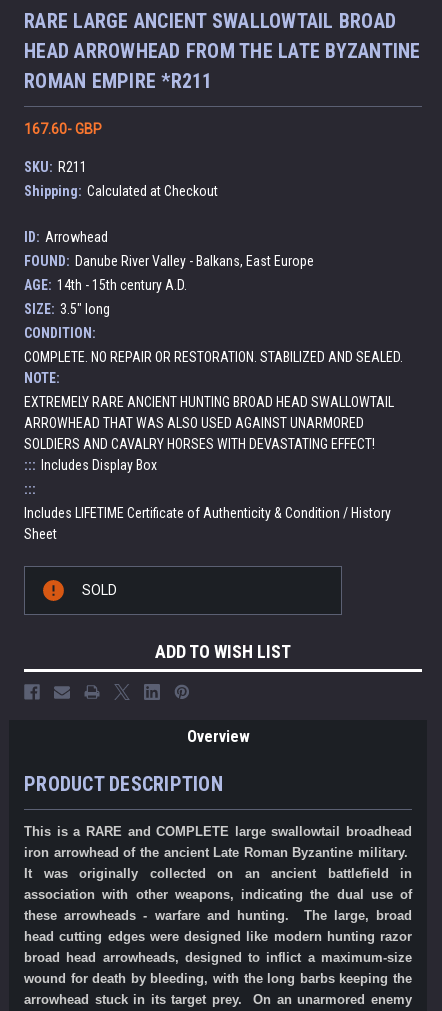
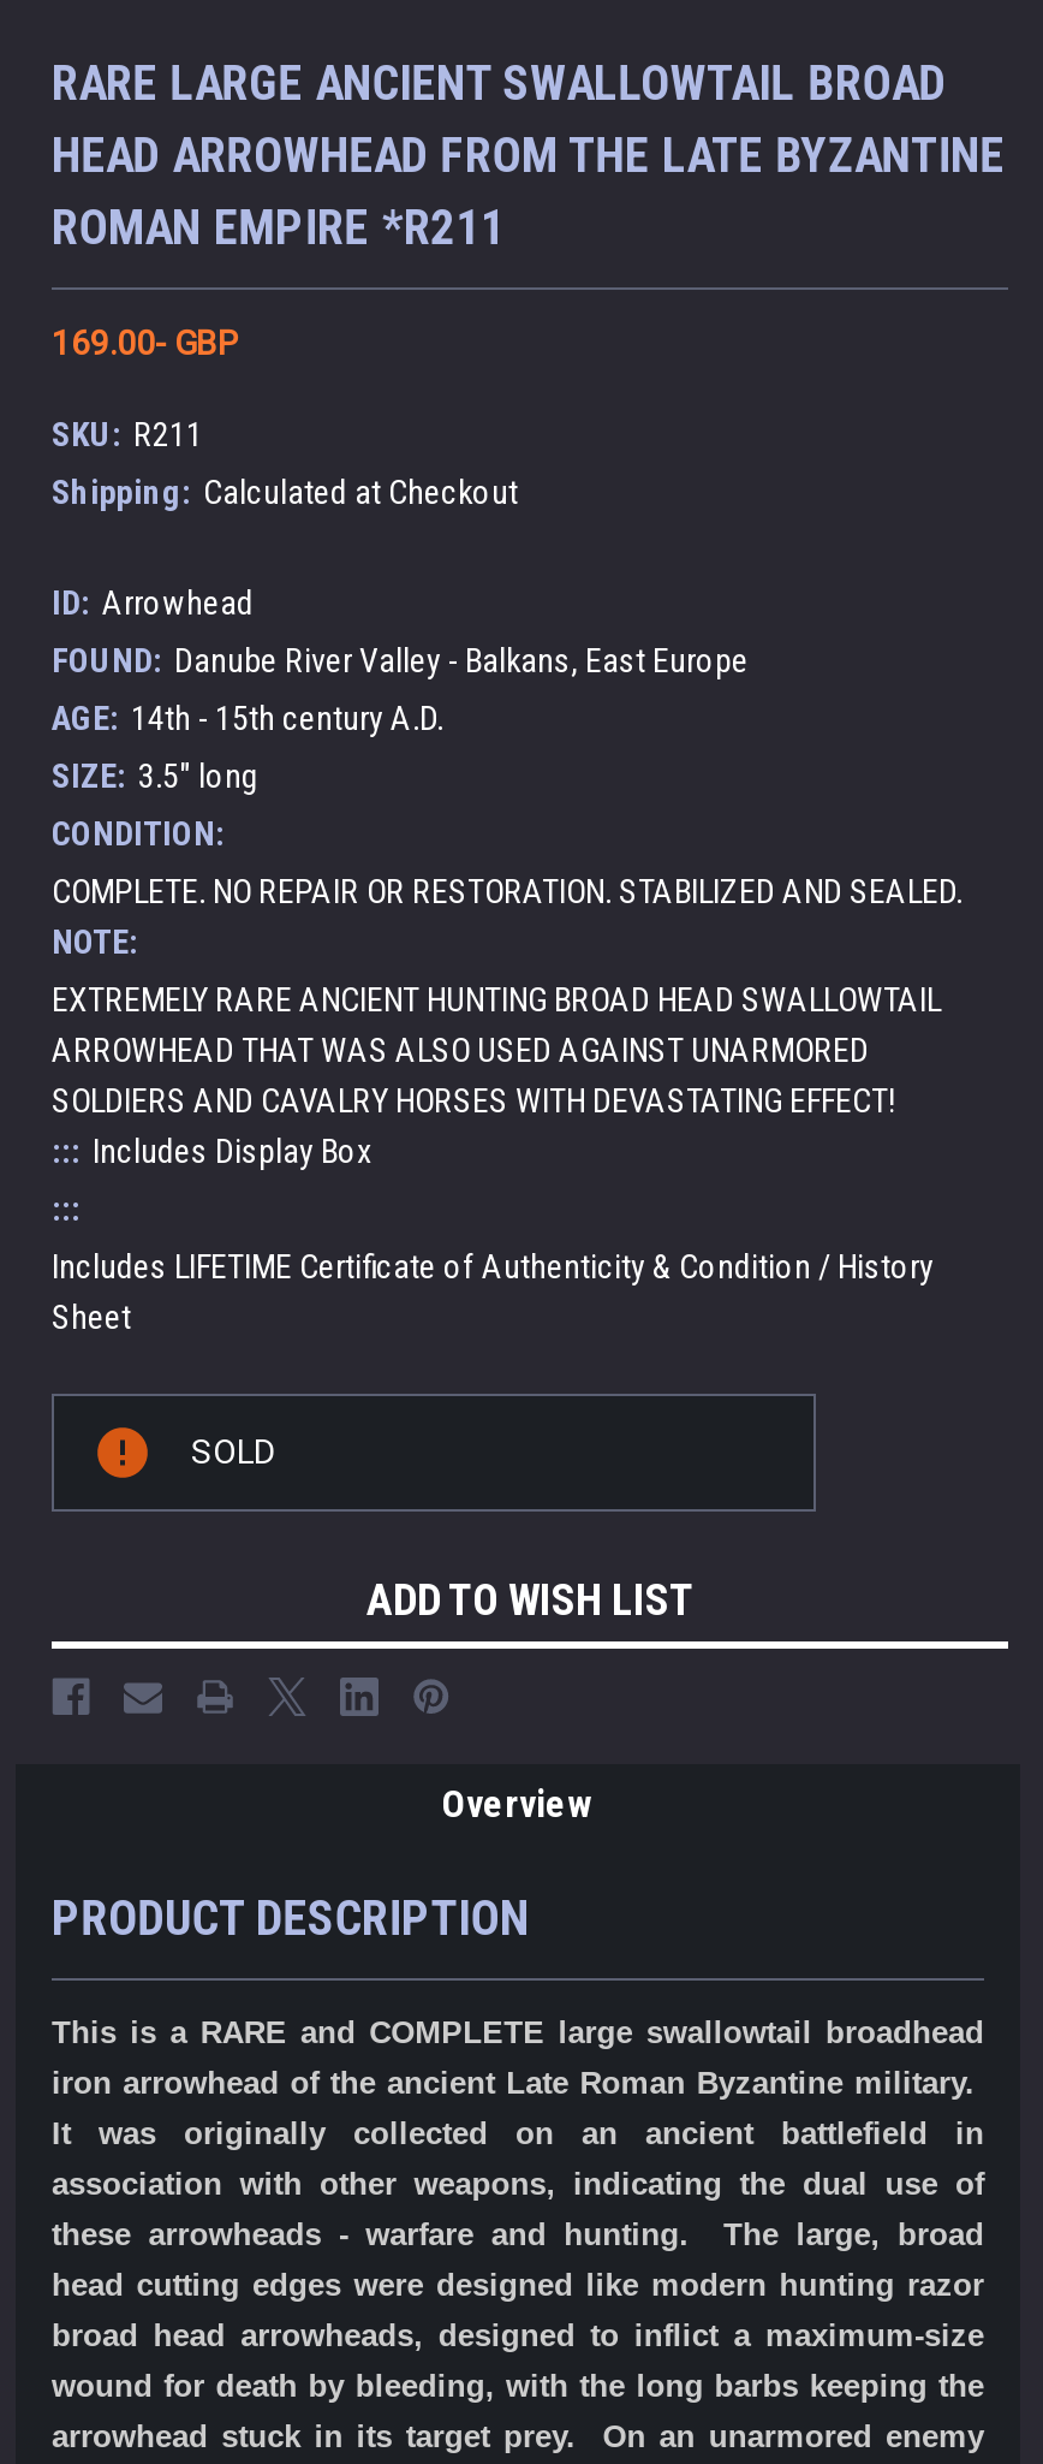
- 167.60- GBP
+ 169.00- GBP
